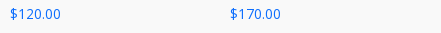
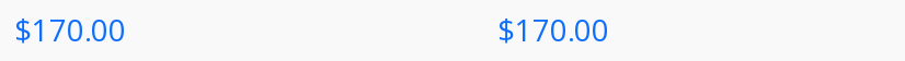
- $120.00
+ $170.00
